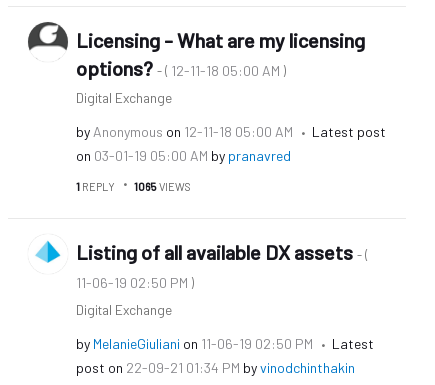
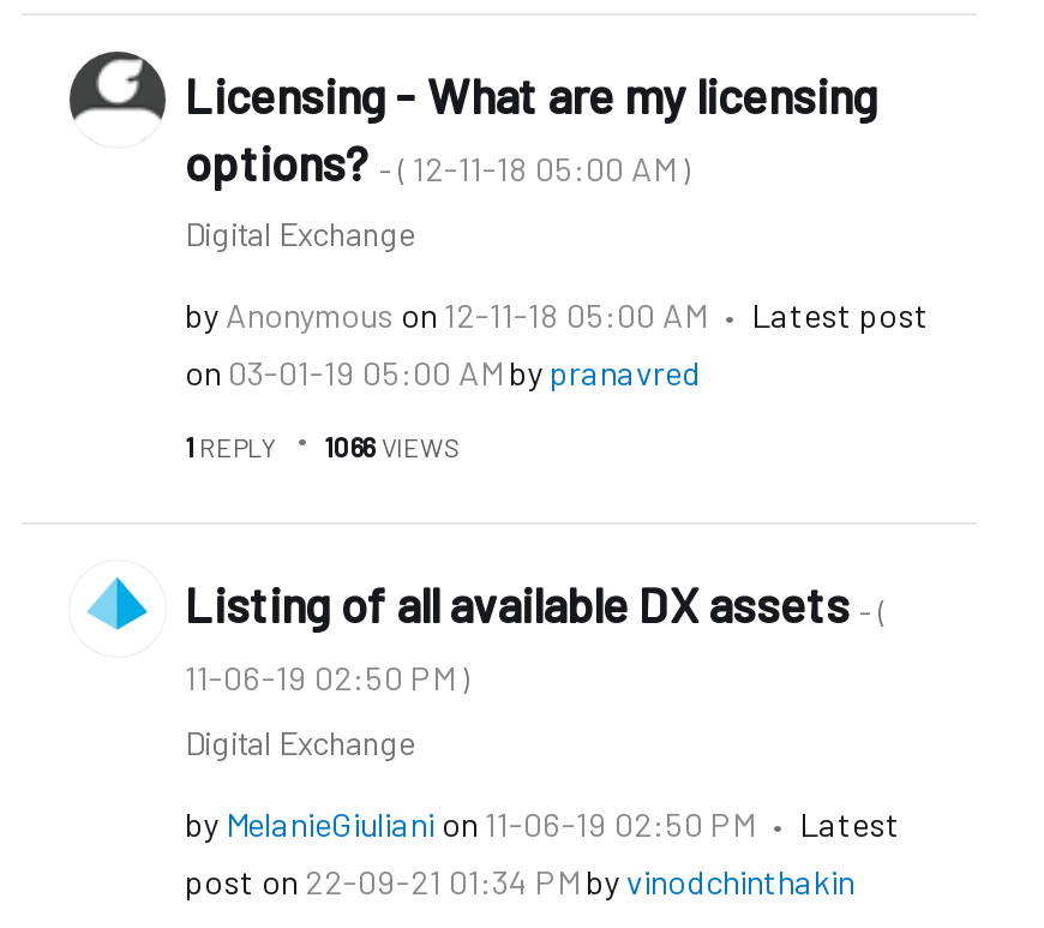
- 1 REPLY 1065 VIEWS
+ 1 REPLY 1066 VIEWS
